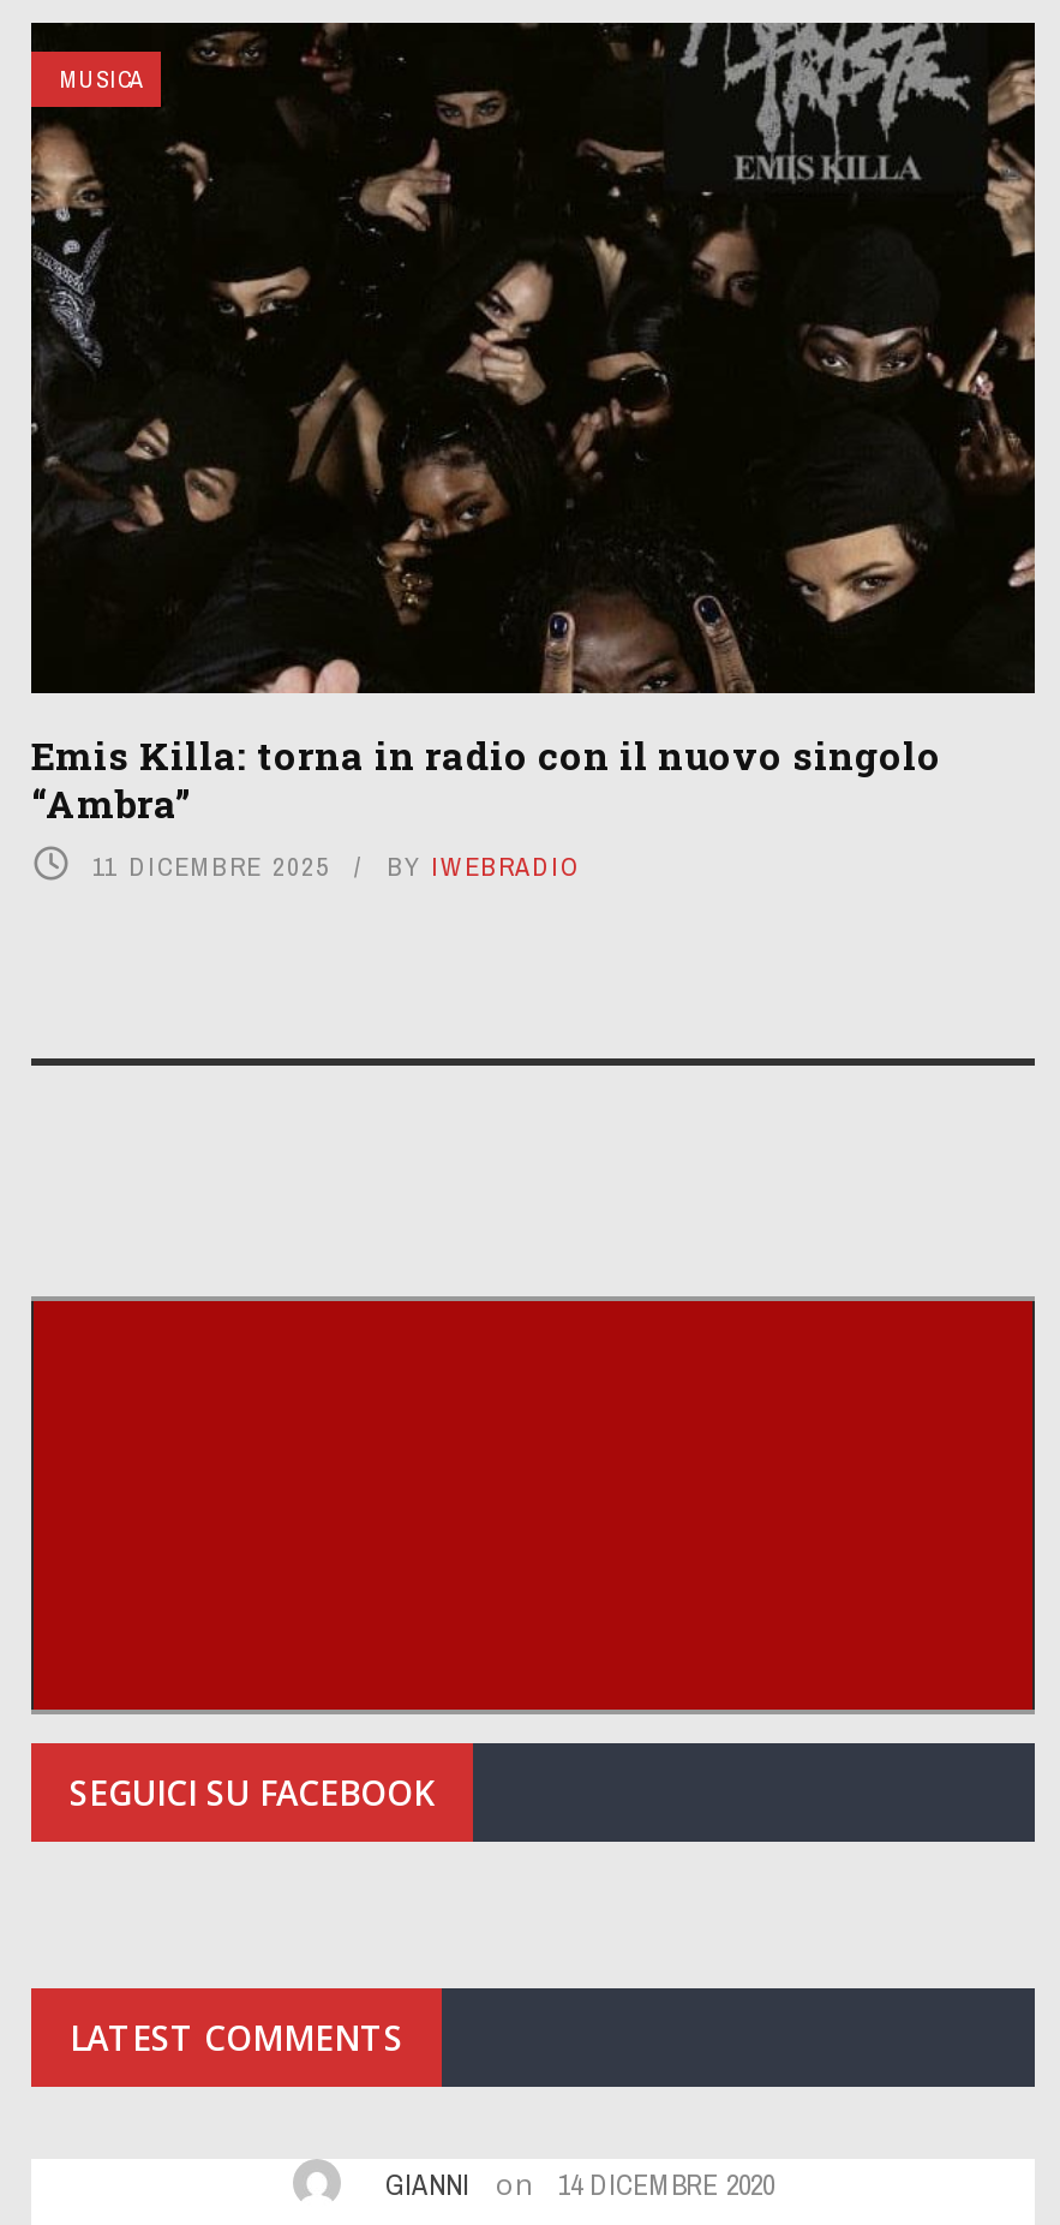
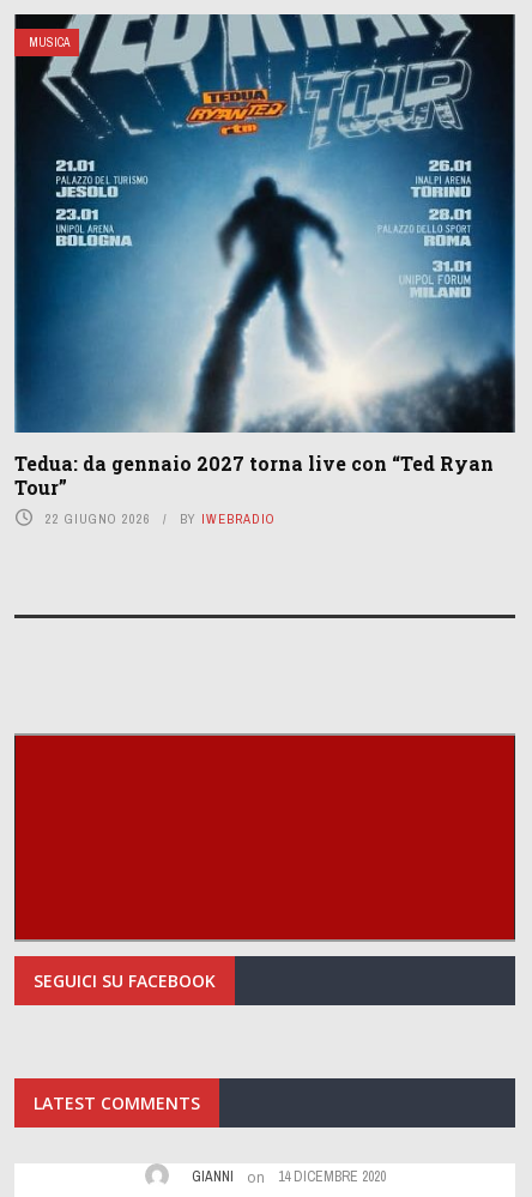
- [image]
- Emis Killa: torna in radio con il nuovo singolo
- “Ambra”
- 11 DICEMBRE 2025
+ [image]
+ Tedua: da gennaio 2027 torna live con “Ted Ryan
+ Tour”
+ 22 GIUGNO 2026
